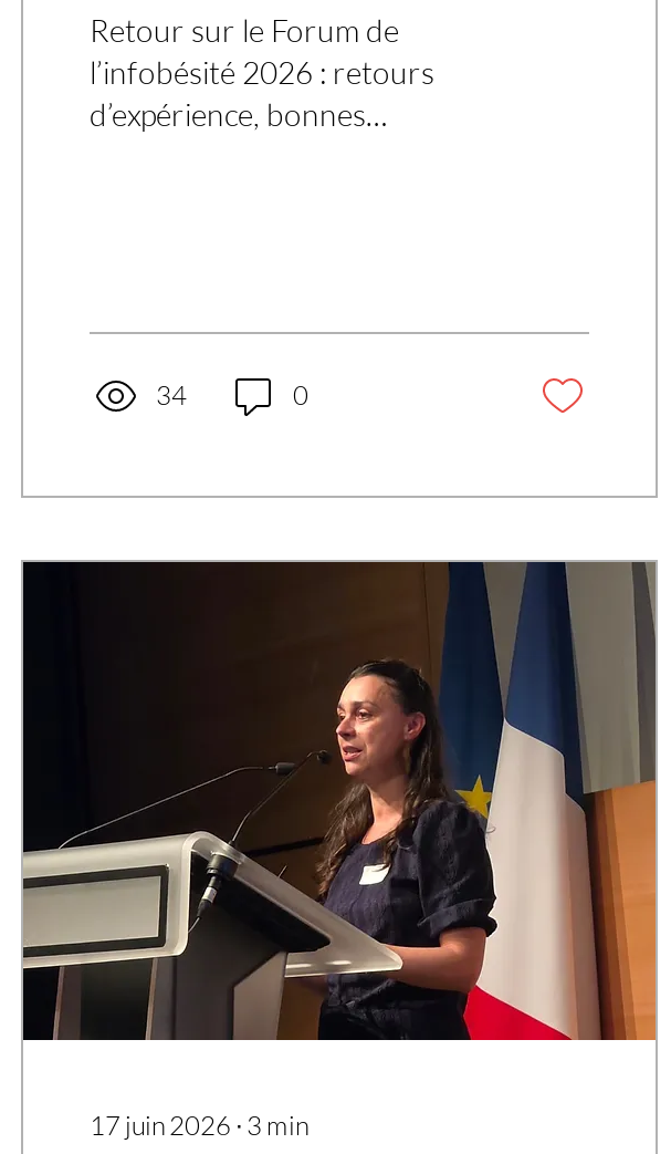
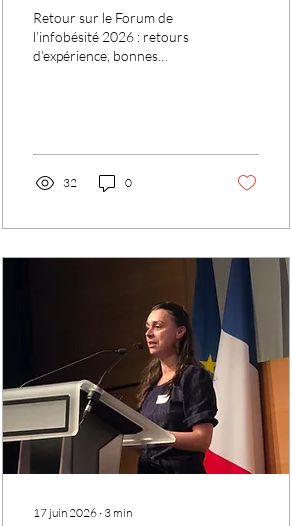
- 34
+ 32
